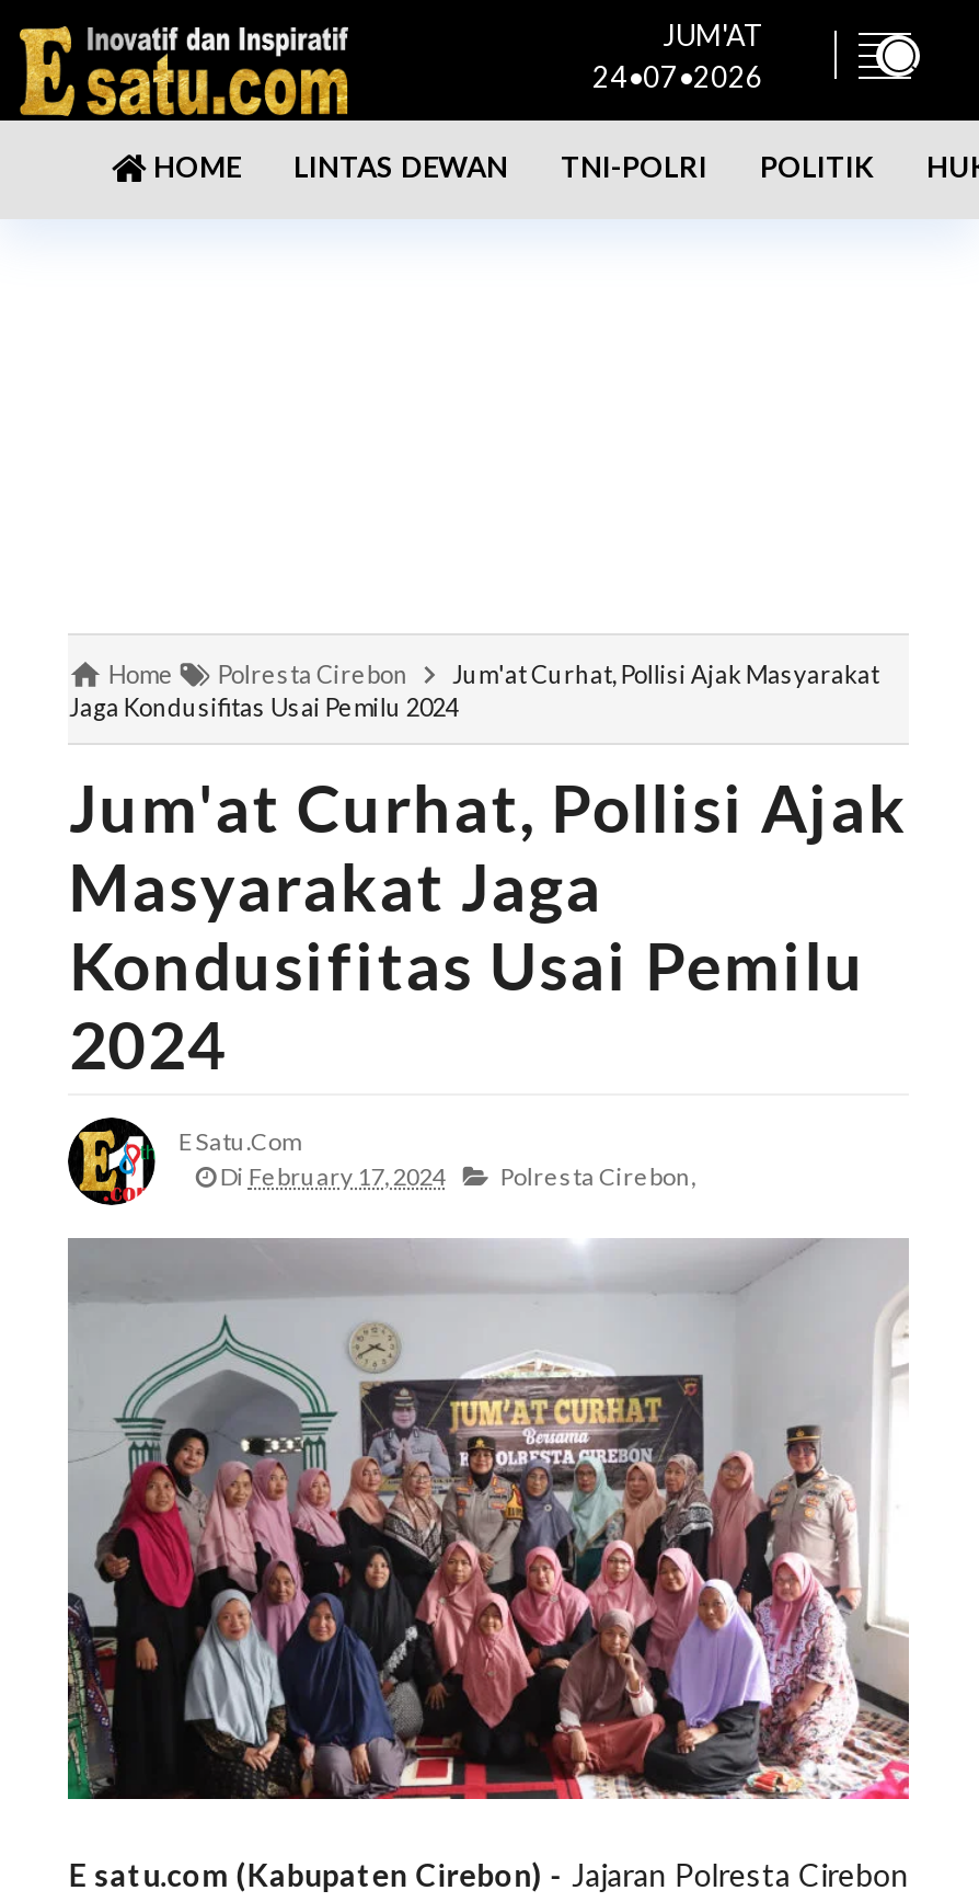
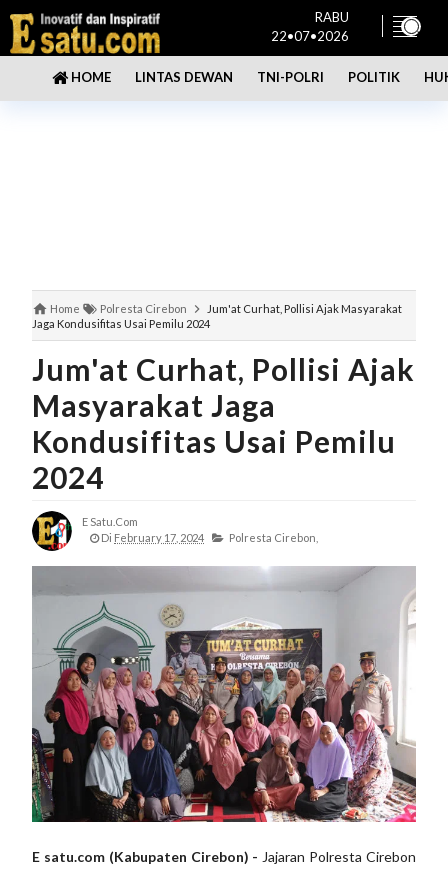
- JUM'AT
- 24•07•2026
+ RABU
+ 22•07•2026
